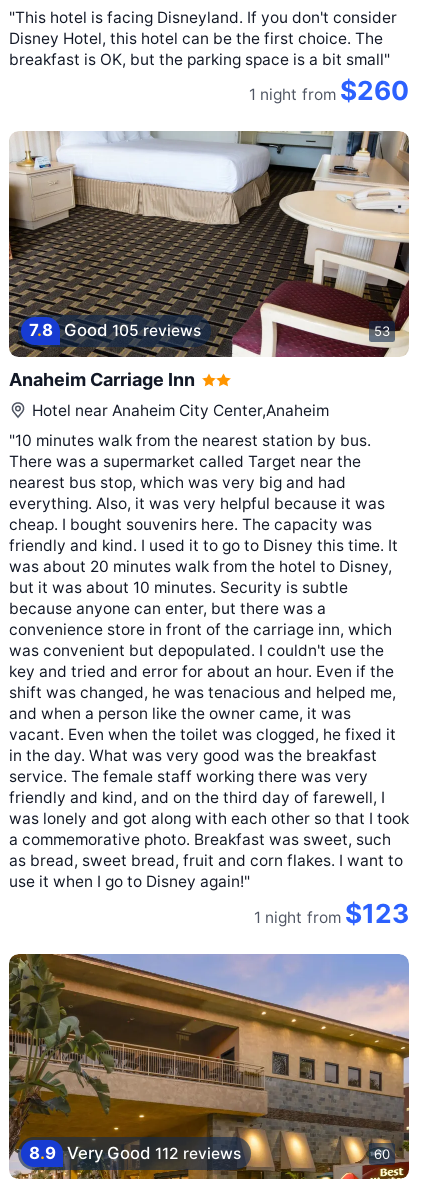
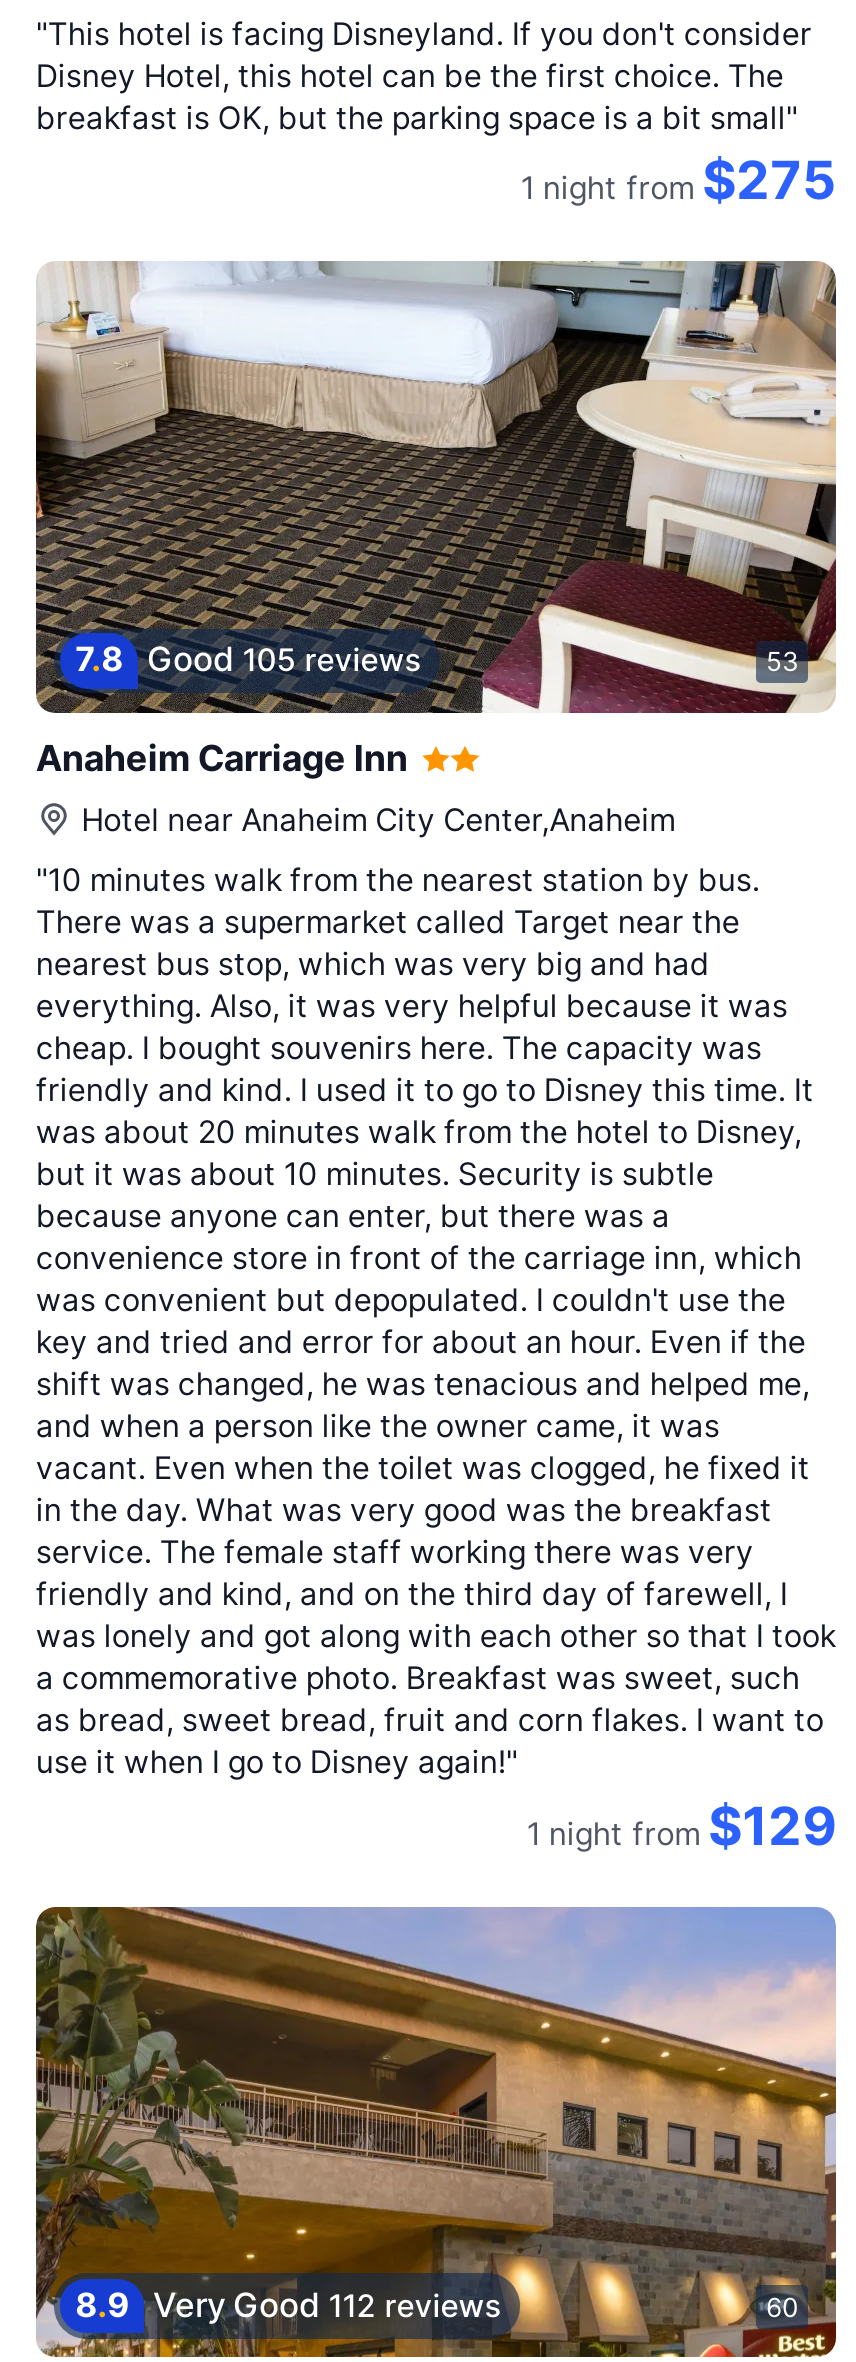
- 1 night from $260
+ 1 night from $275

- 1 night from $123
+ 1 night from $129
